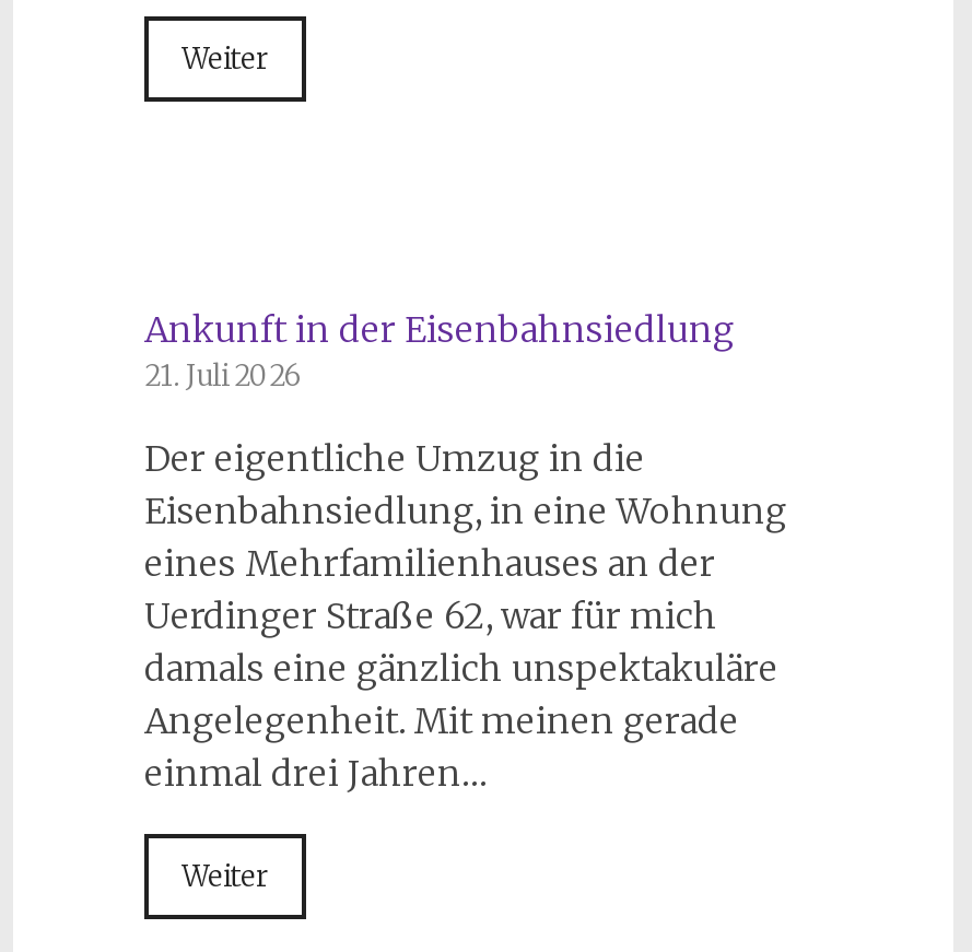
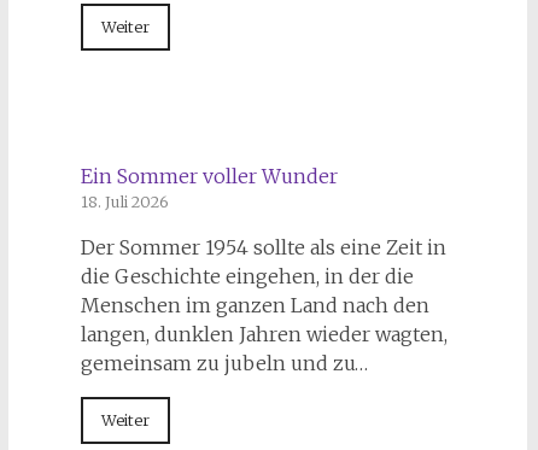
- Ankunft in der Eisenbahnsiedlung
- 21. Juli 2026
+ Ein Sommer voller Wunder
+ 18. Juli 2026

- Der eigentliche Umzug in die
- Eisenbahnsiedlung, in eine Wohnung
- eines Mehrfamilienhauses an der
- Uerdinger Straße 62, war für mich
- damals eine gänzlich unspektakuläre
- Angelegenheit. Mit meinen gerade
- einmal drei Jahren…
+ Der Sommer 1954 sollte als eine Zeit in
+ die Geschichte eingehen, in der die
+ Menschen im ganzen Land nach den
+ langen, dunklen Jahren wieder wagten,
+ gemeinsam zu jubeln und zu…
